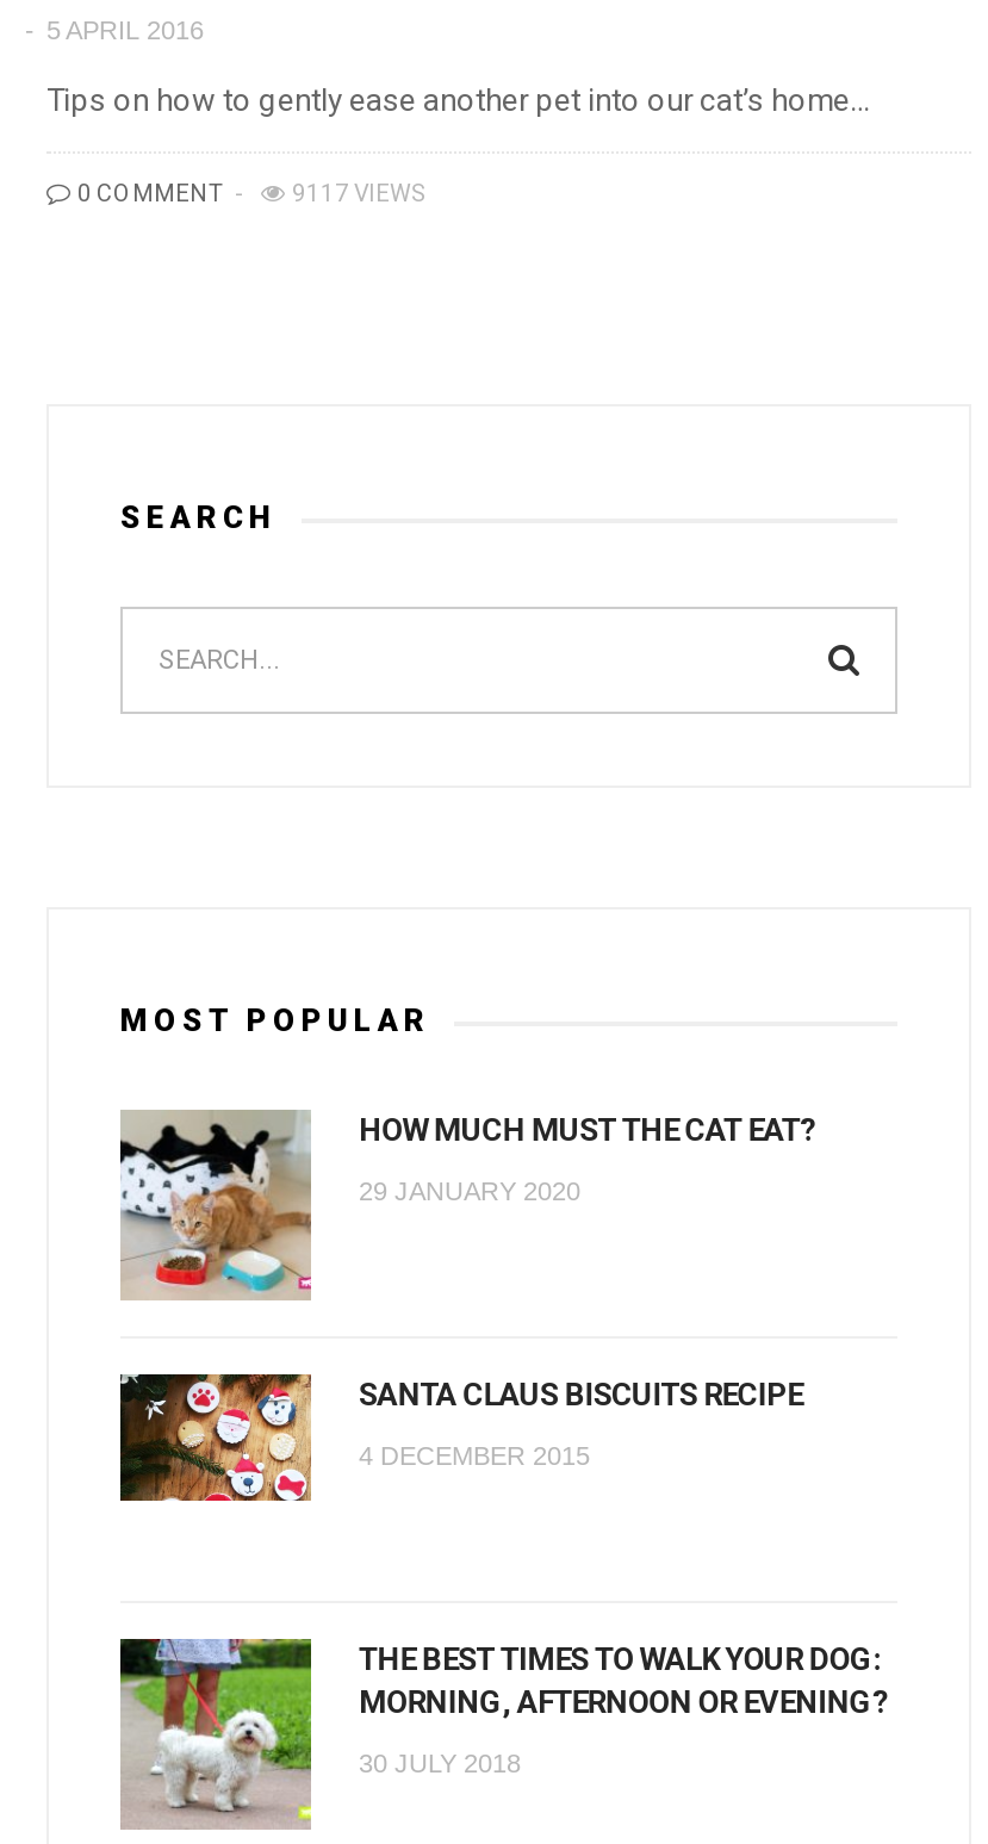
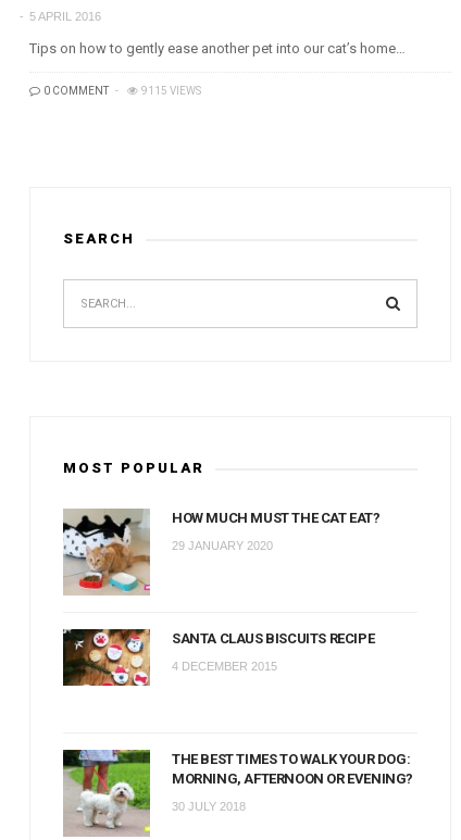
- 9117 VIEWS
+ 9115 VIEWS
